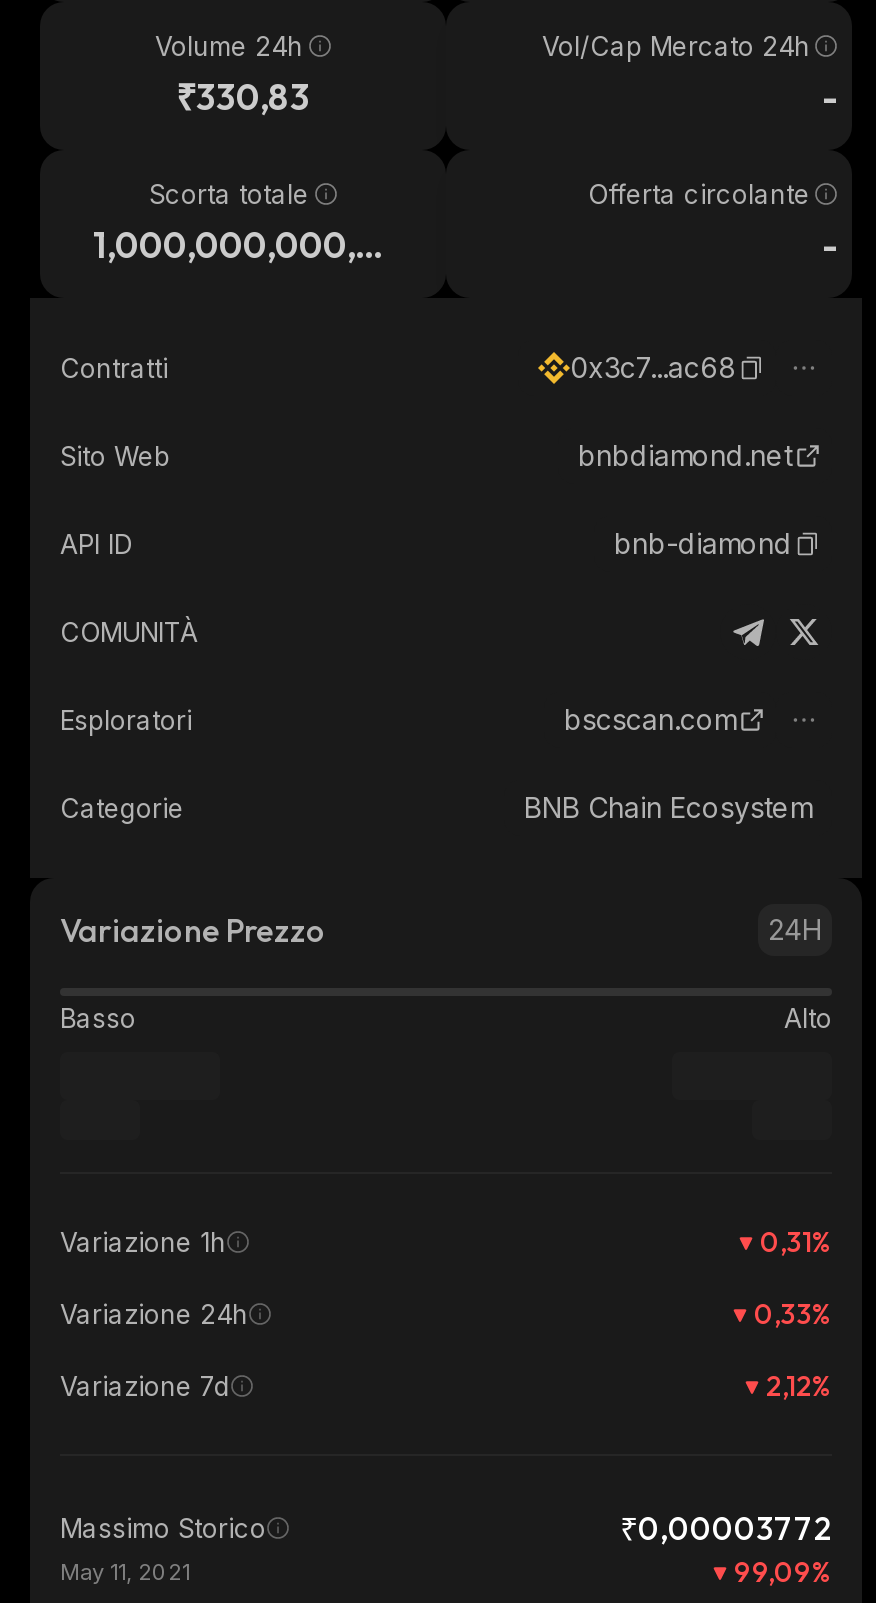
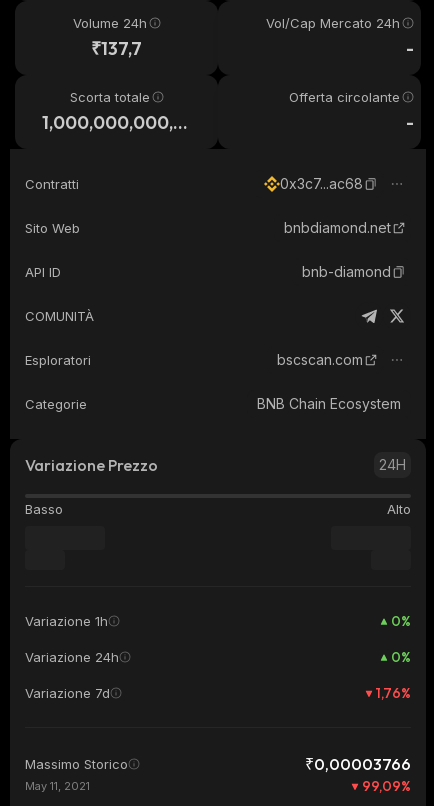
- ₹330,83
+ ₹137,7

- 0,31%
+ 0%

- 0,33%
+ 0%

- 2,12%
+ 1,76%

- ₹0,00003772
+ ₹0,00003766
